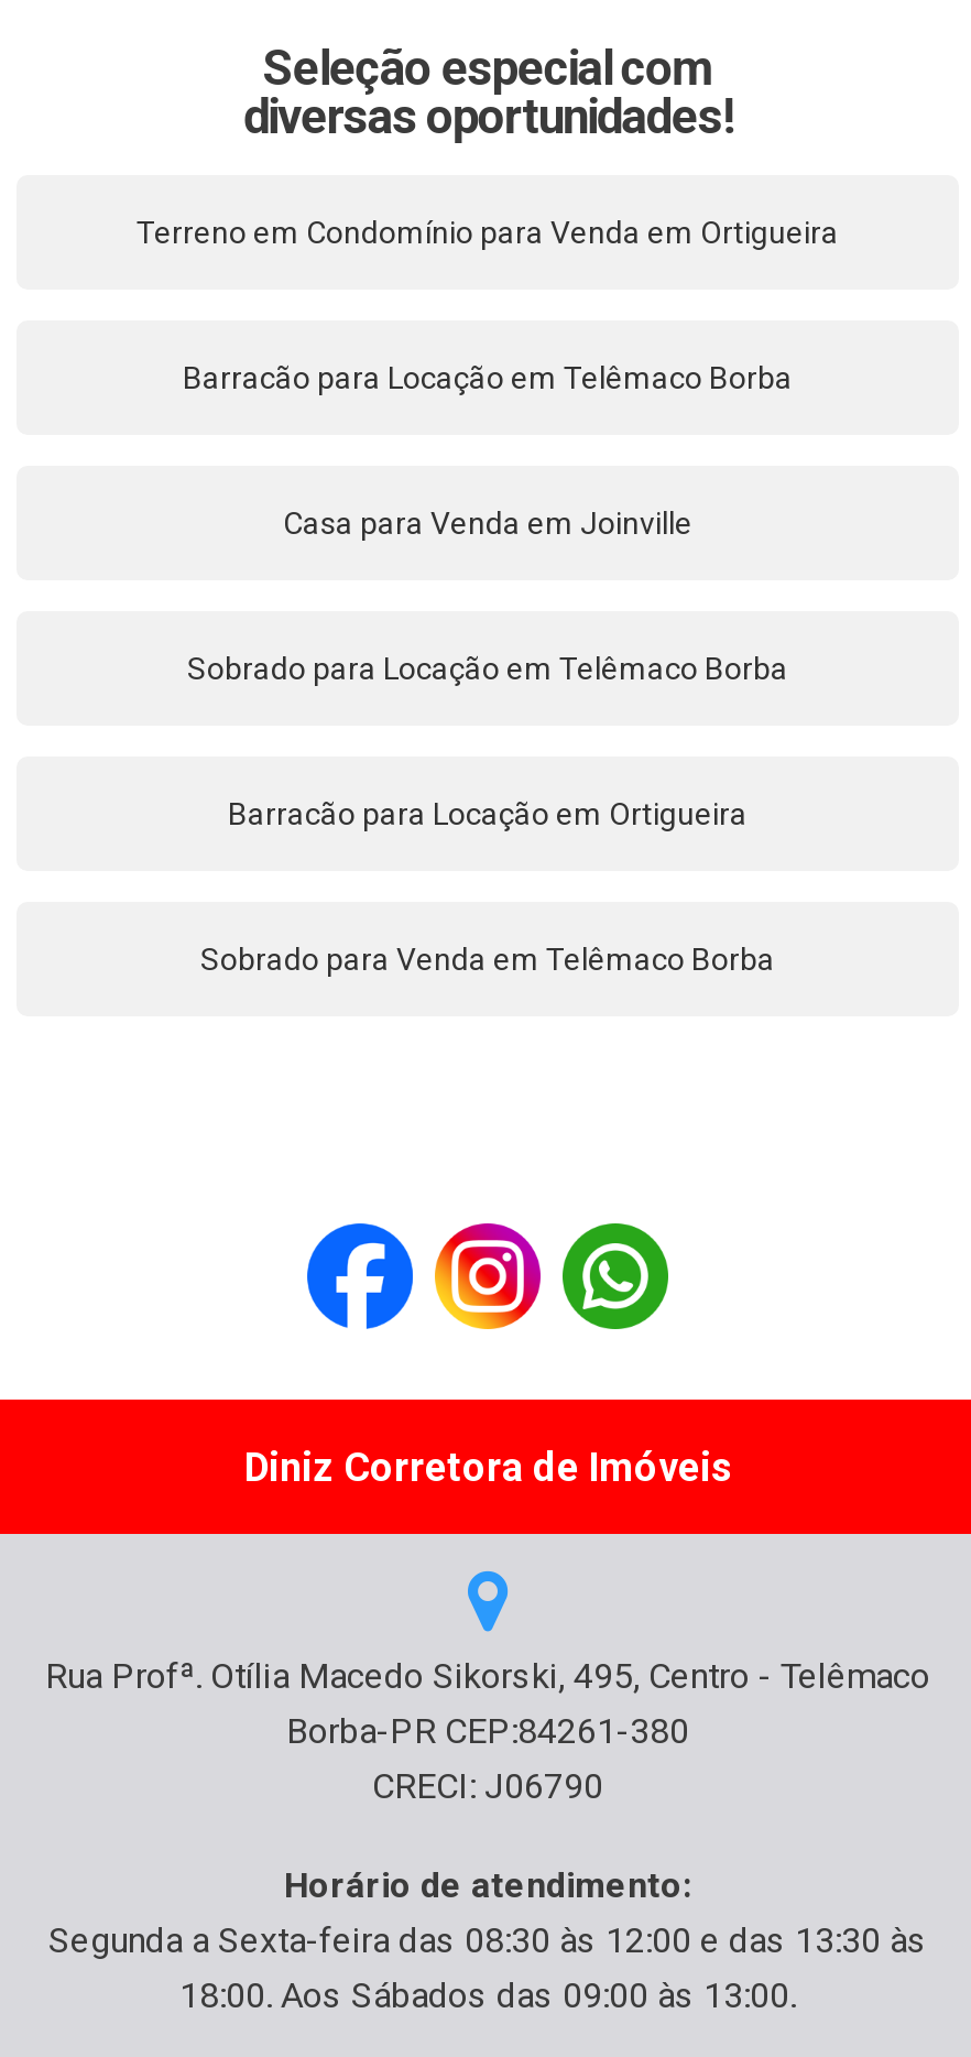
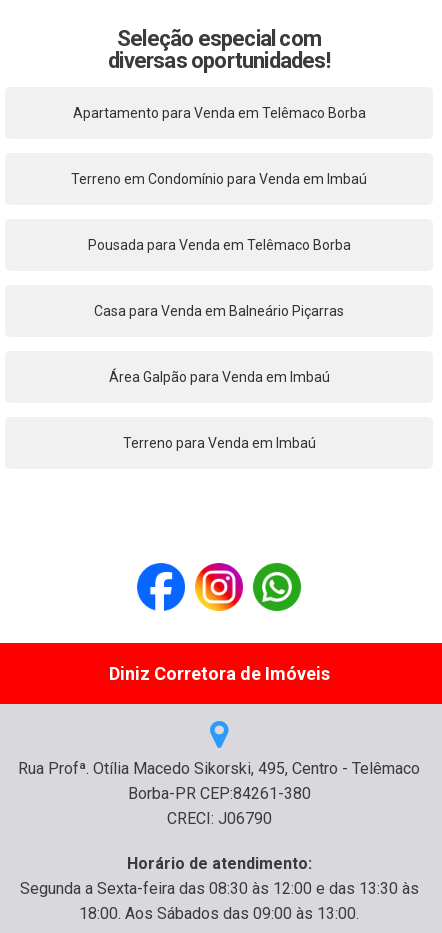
- Terreno em Condomínio para Venda em Ortigueira
+ Apartamento para Venda em Telêmaco Borba

- Barracão para Locação em Telêmaco Borba
+ Terreno em Condomínio para Venda em Imbaú

- Casa para Venda em Joinville
+ Pousada para Venda em Telêmaco Borba

- Sobrado para Locação em Telêmaco Borba
+ Casa para Venda em Balneário Piçarras

- Barracão para Locação em Ortigueira
+ Área Galpão para Venda em Imbaú

- Sobrado para Venda em Telêmaco Borba
+ Terreno para Venda em Imbaú
